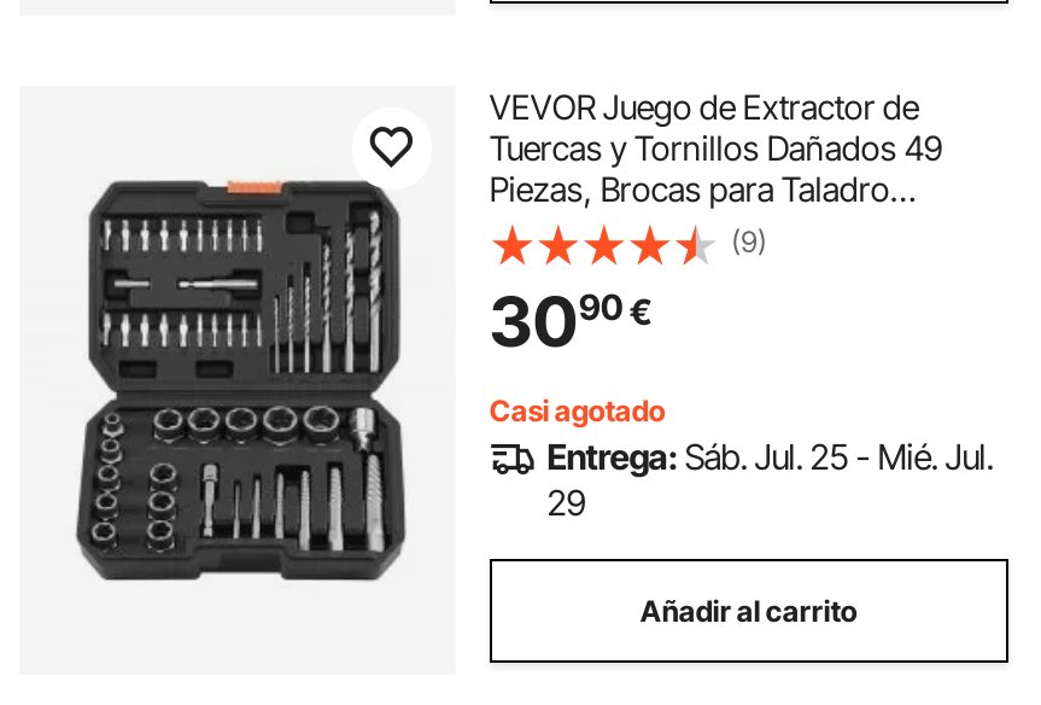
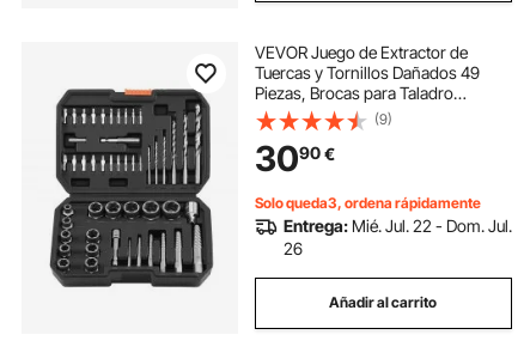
- Casi agotado
- Entrega: Sáb. Jul. 25 - Mié. Jul.
- 29
+ Solo queda3, ordena rápidamente
+ Entrega: Mié. Jul. 22 - Dom. Jul.
+ 26
